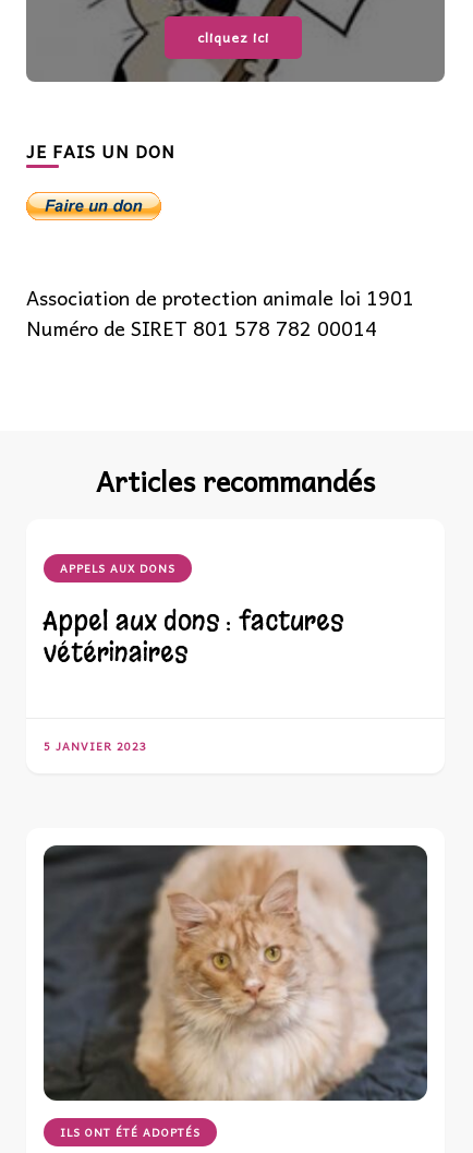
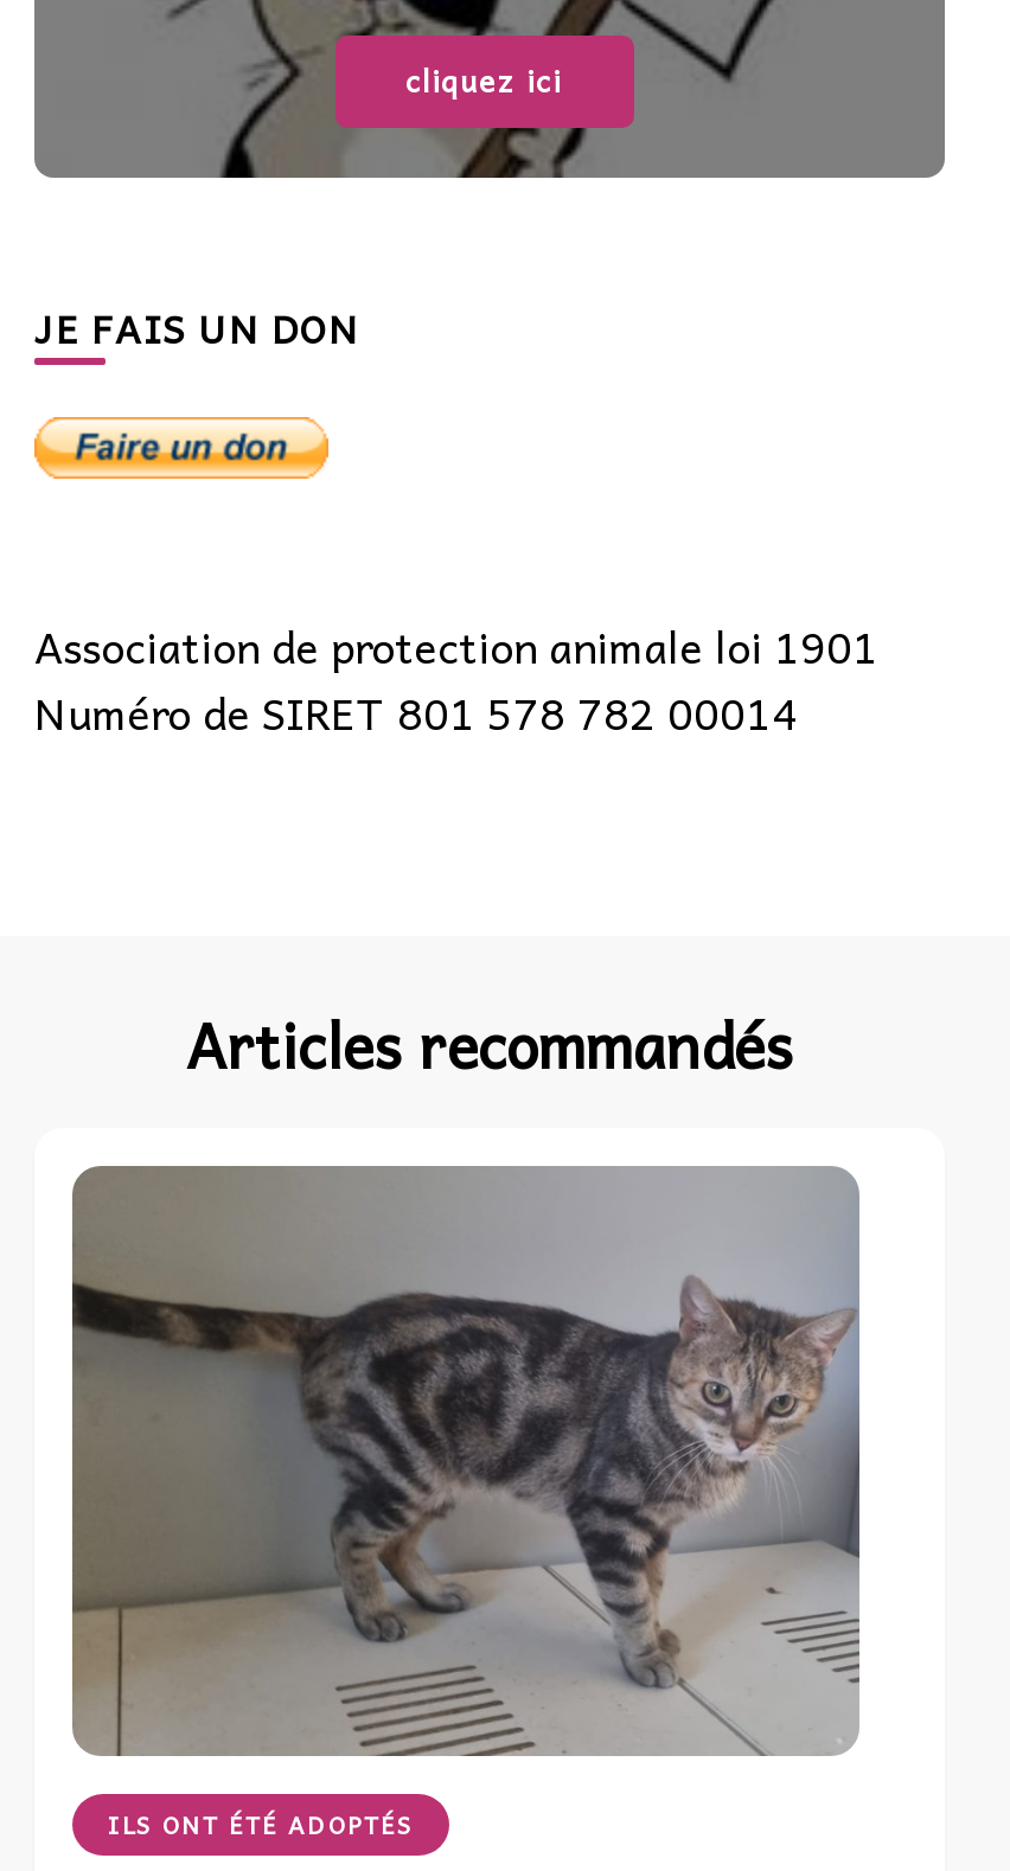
- APPELS AUX DONS
- Appel aux dons : factures
- vétérinaires
- 5 JANVIER 2023

- [image]
+ [image]
